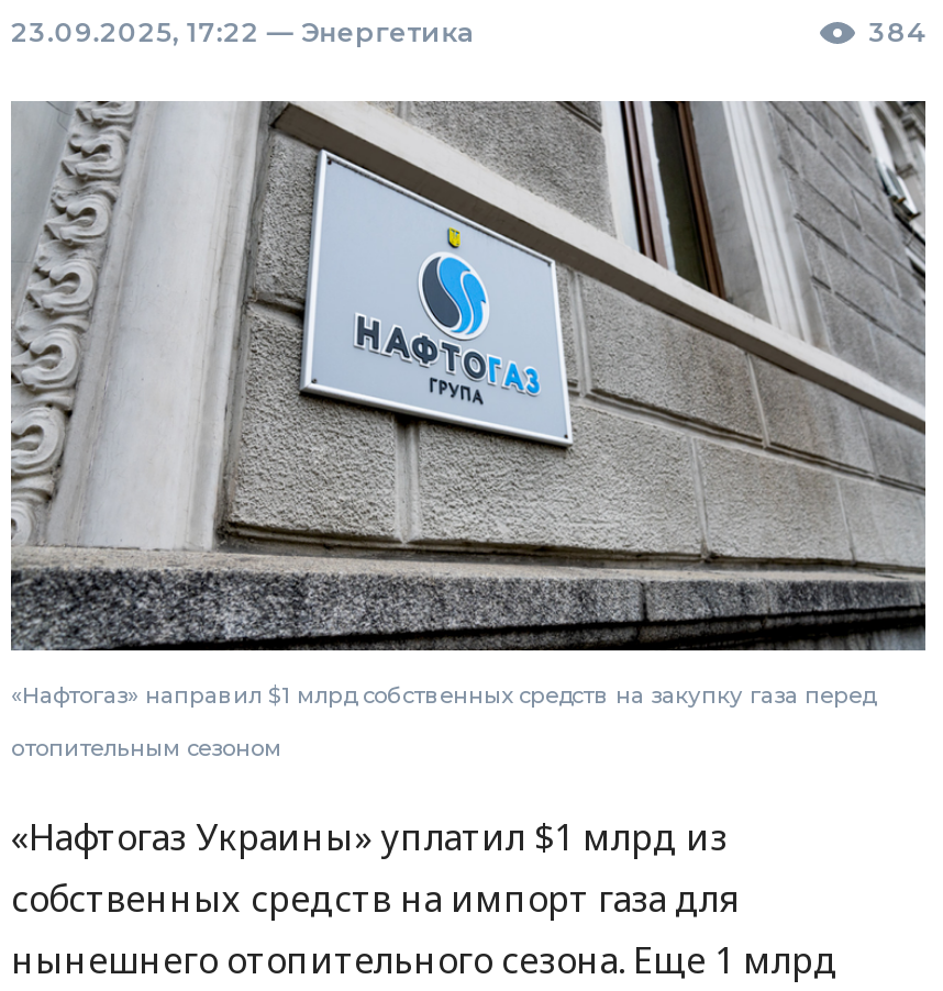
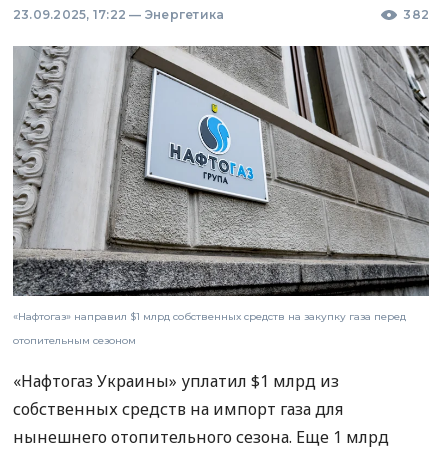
- 384
+ 382
